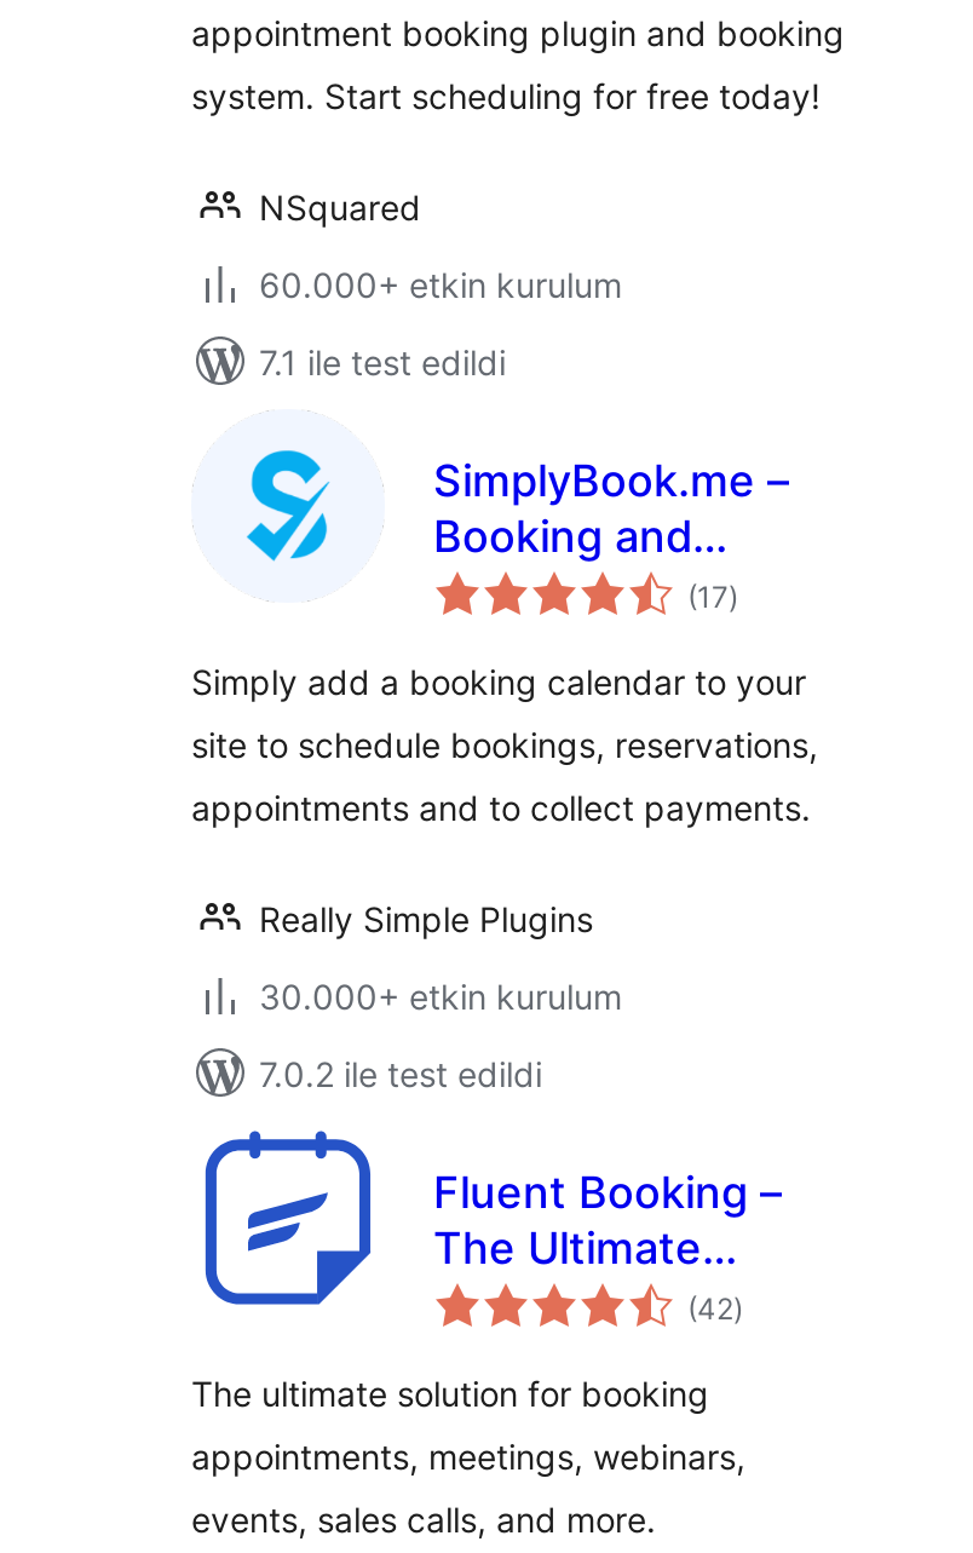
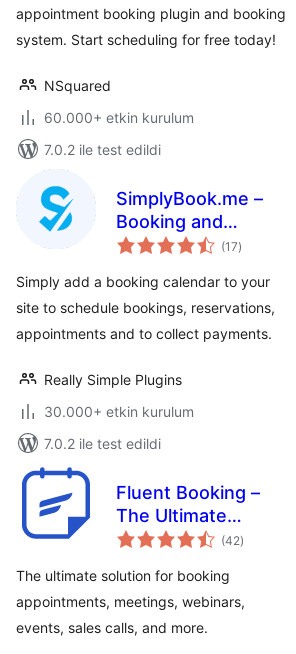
- 7.1 ile test edildi
+ 7.0.2 ile test edildi
